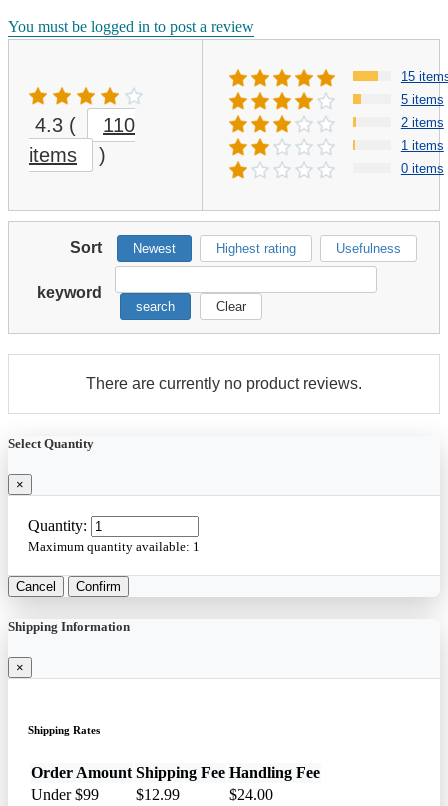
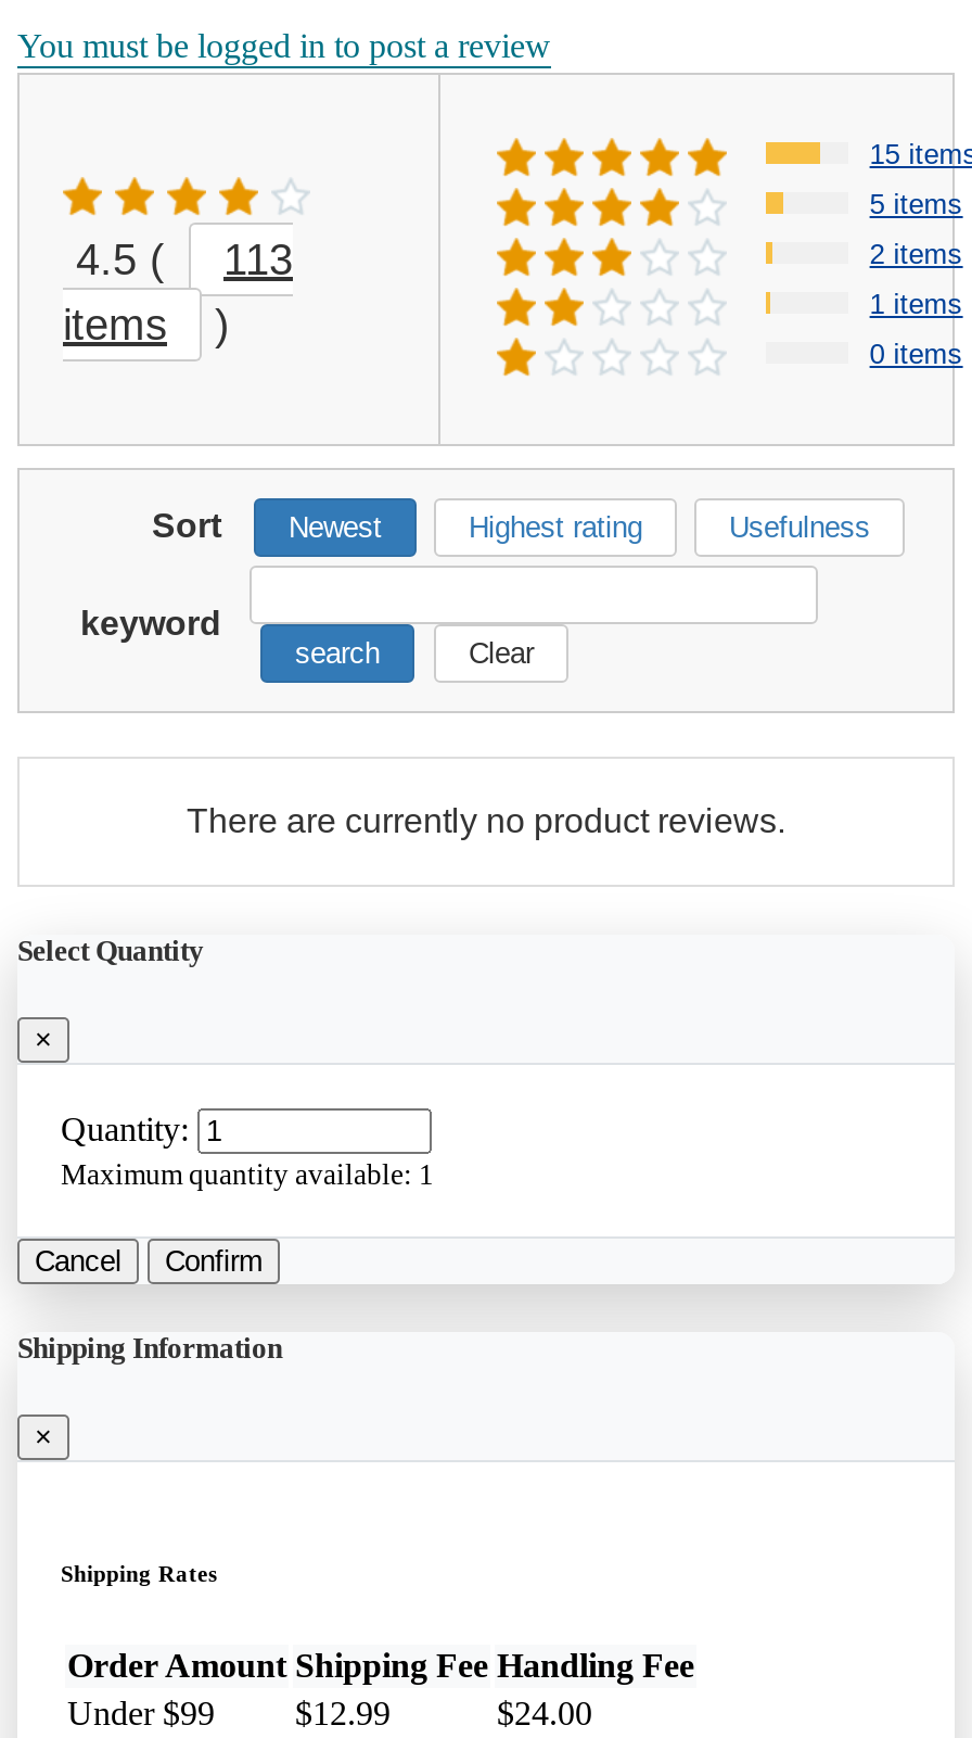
- 4.3 (
+ 4.5 (

- 110
+ 113
